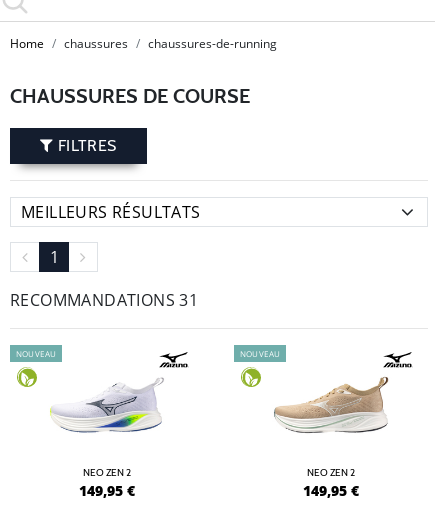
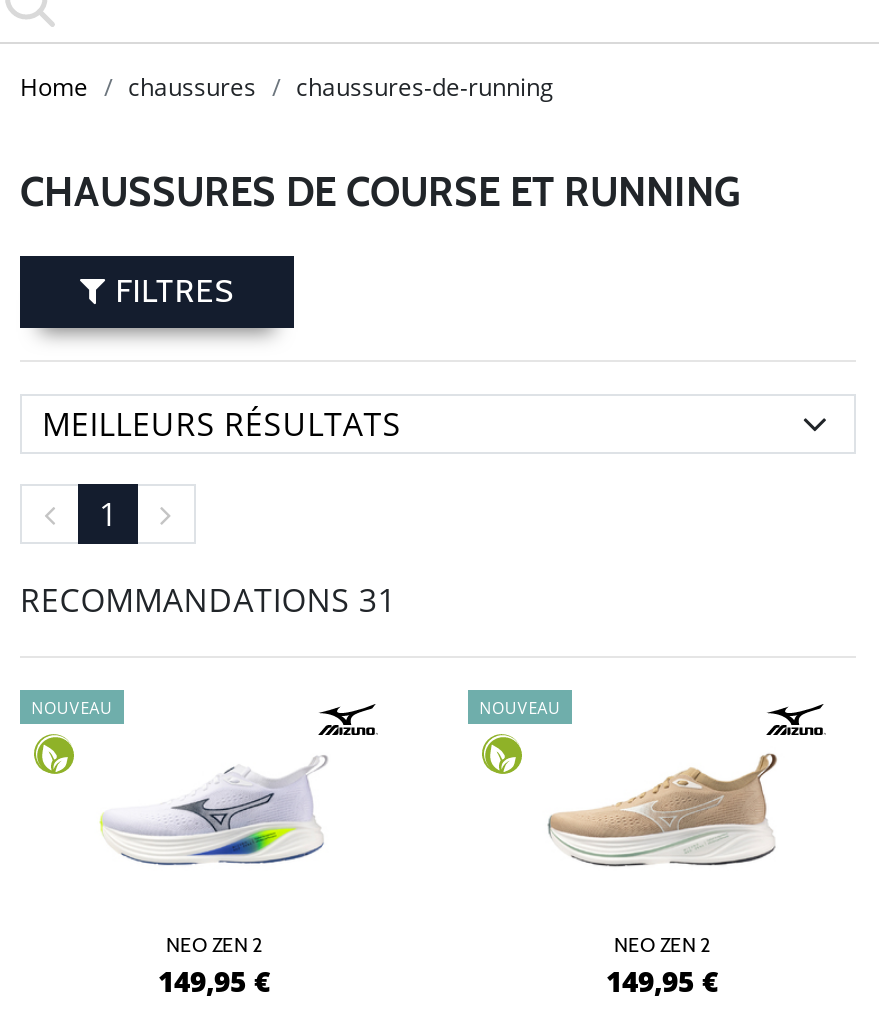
- CHAUSSURES DE COURSE
+ CHAUSSURES DE COURSE ET RUNNING
